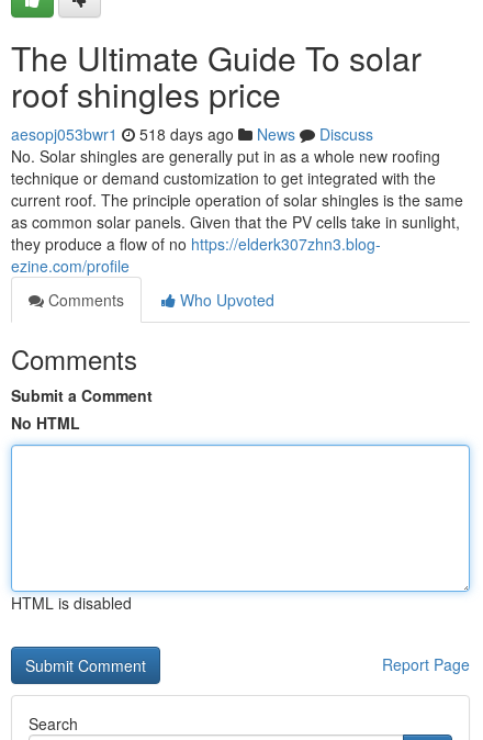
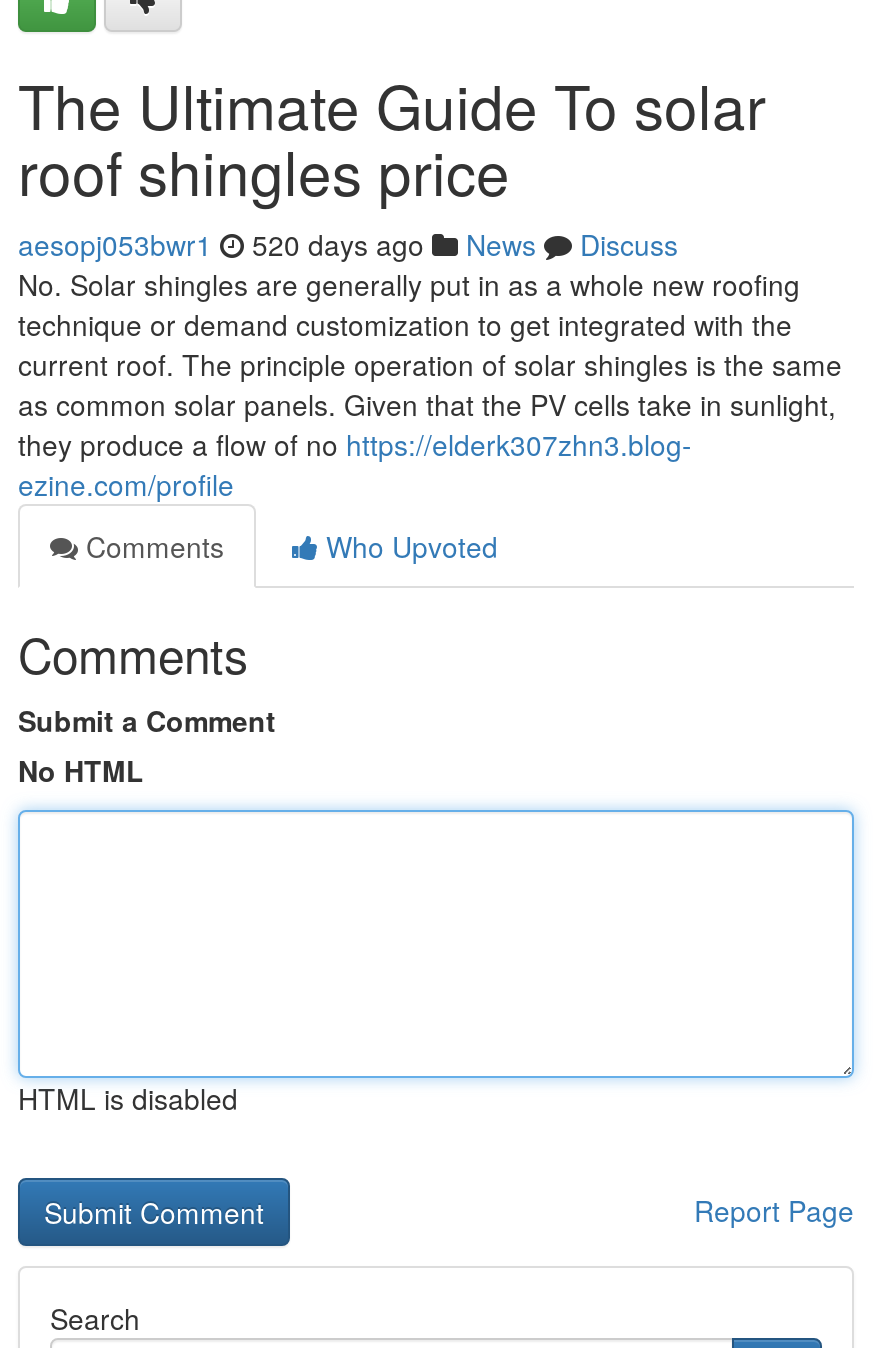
- aesopj053bwr1 518 days ago News Discuss
+ aesopj053bwr1 520 days ago News Discuss
